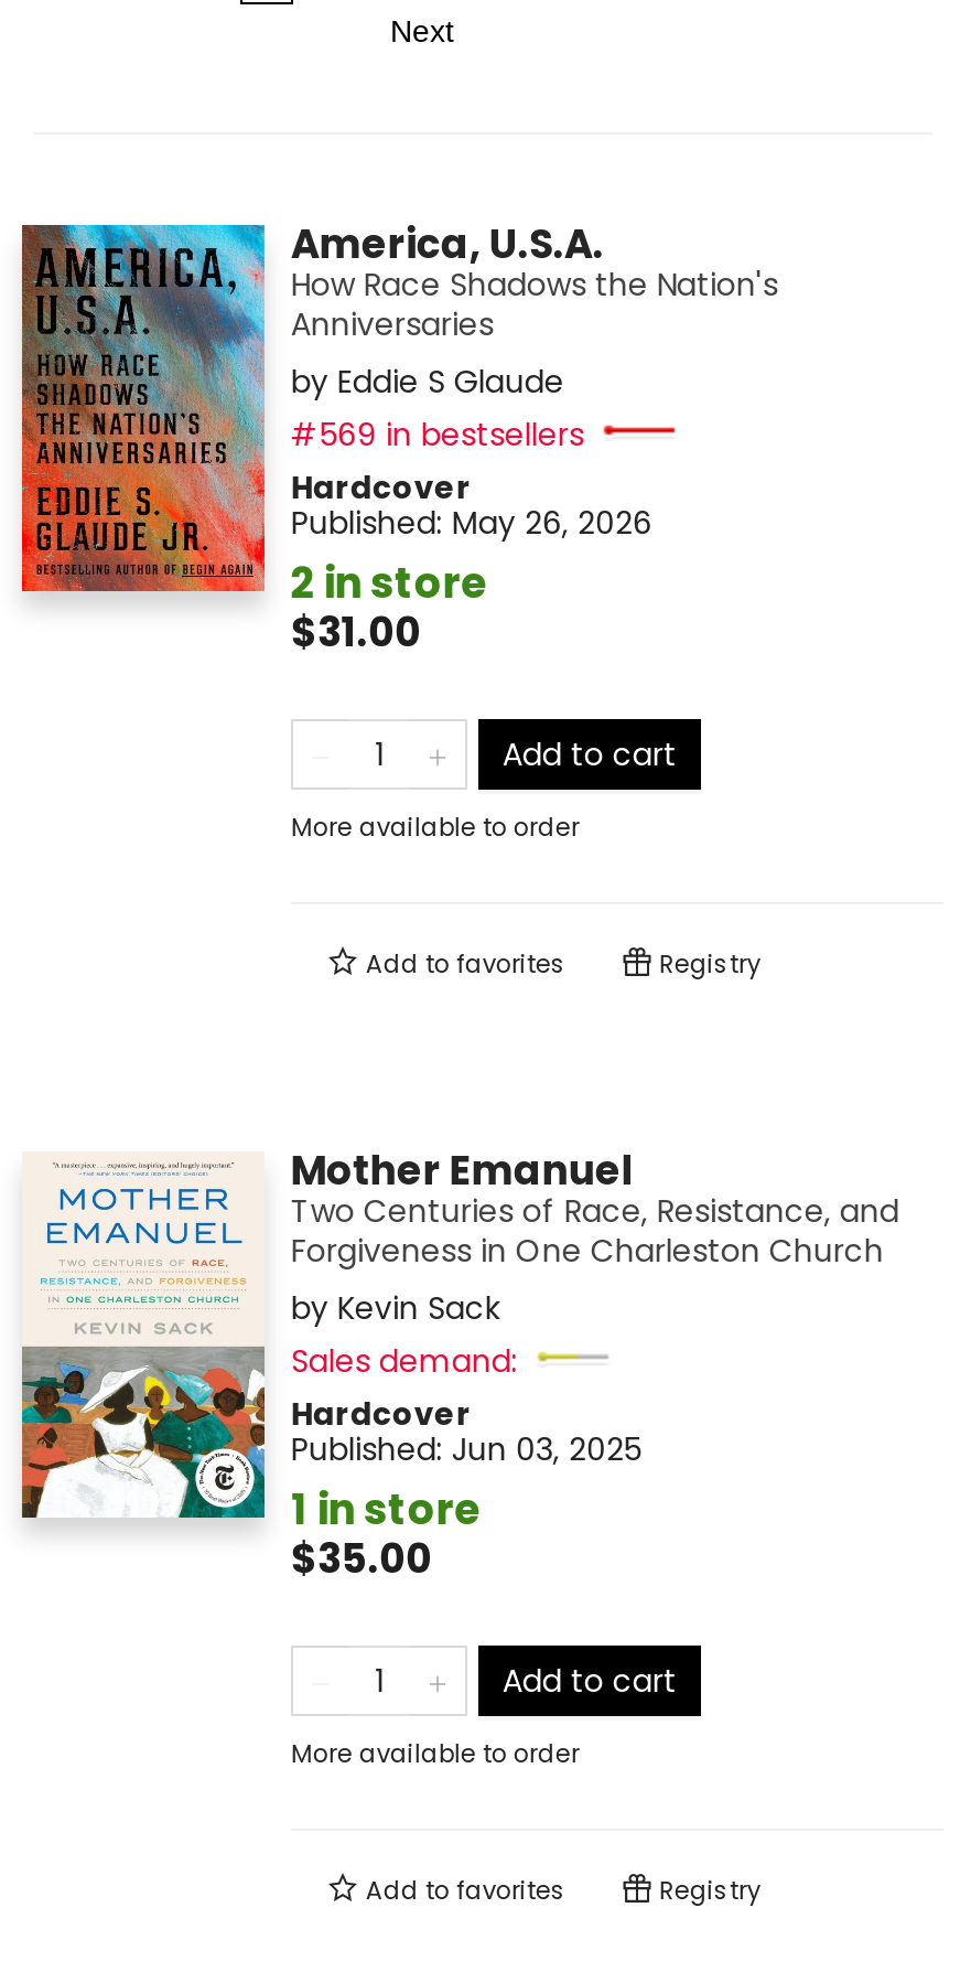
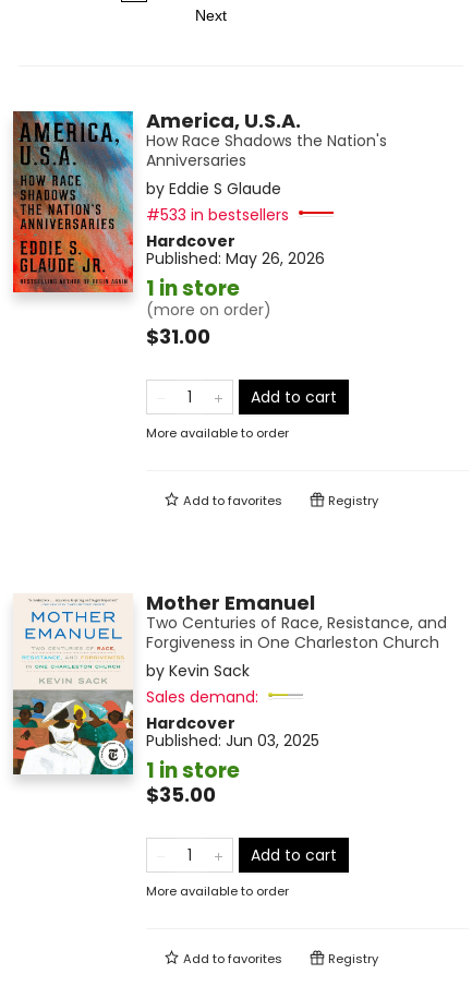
- #569 in bestsellers
+ #533 in bestsellers

- 2 in store
+ 1 in store
+ (more on order)
